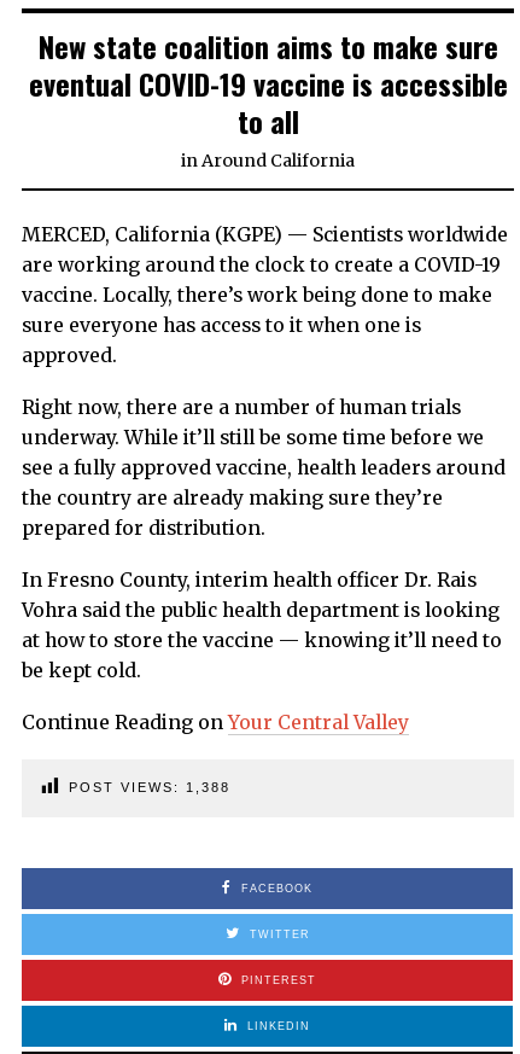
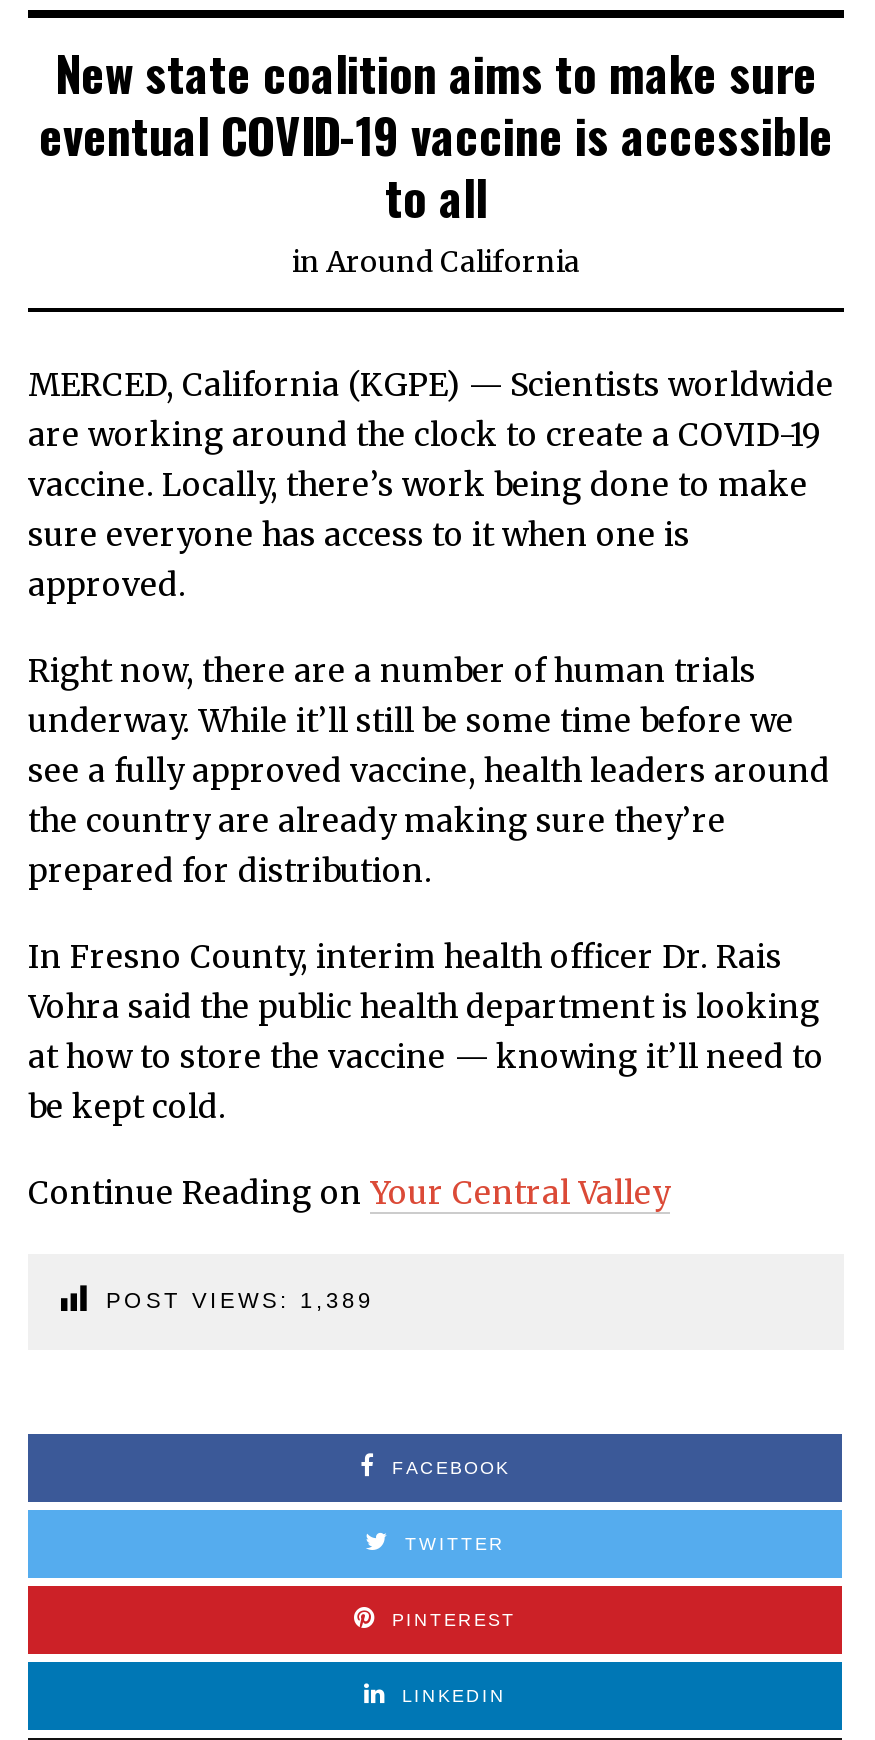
- POST VIEWS: 1,388
+ POST VIEWS: 1,389
